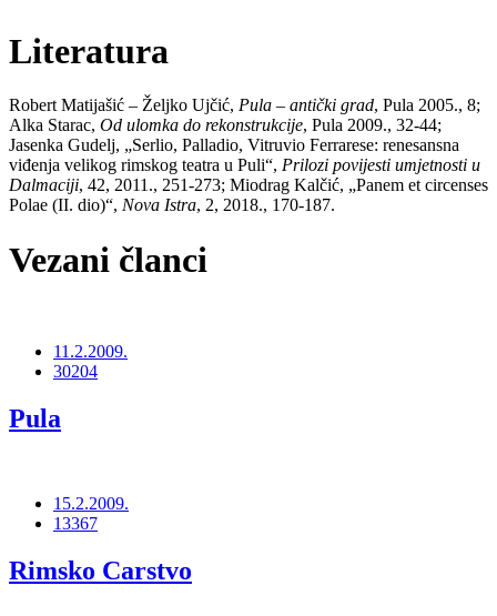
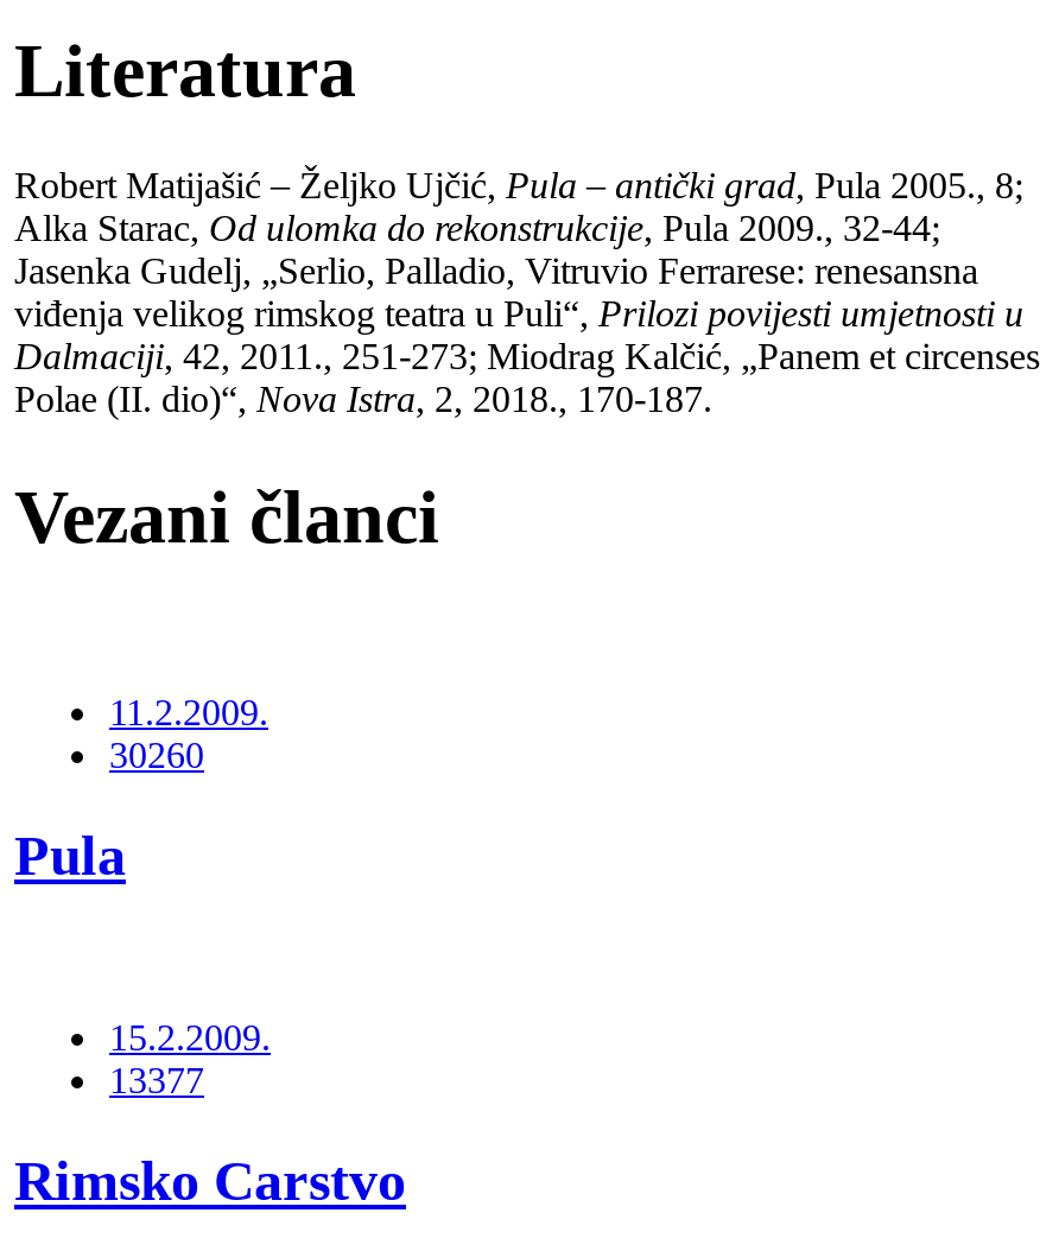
- 30204
+ 30260

- 13367
+ 13377
